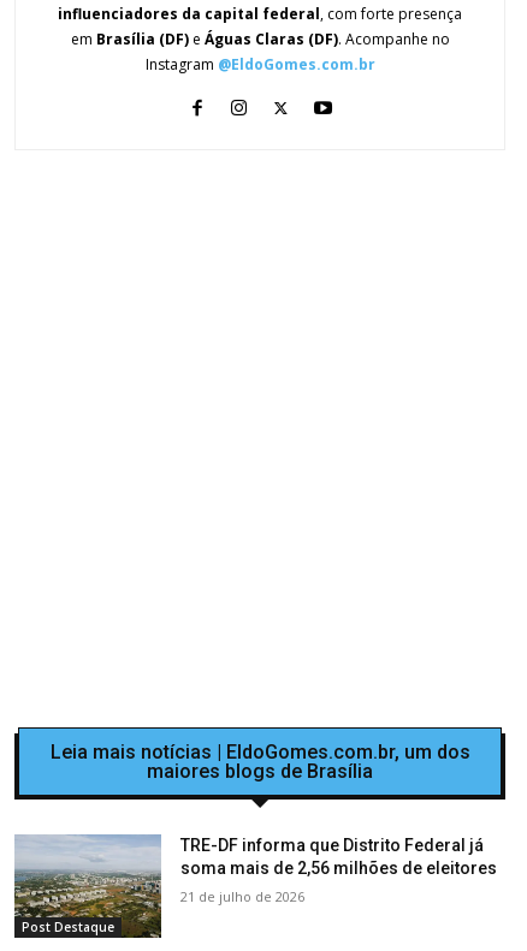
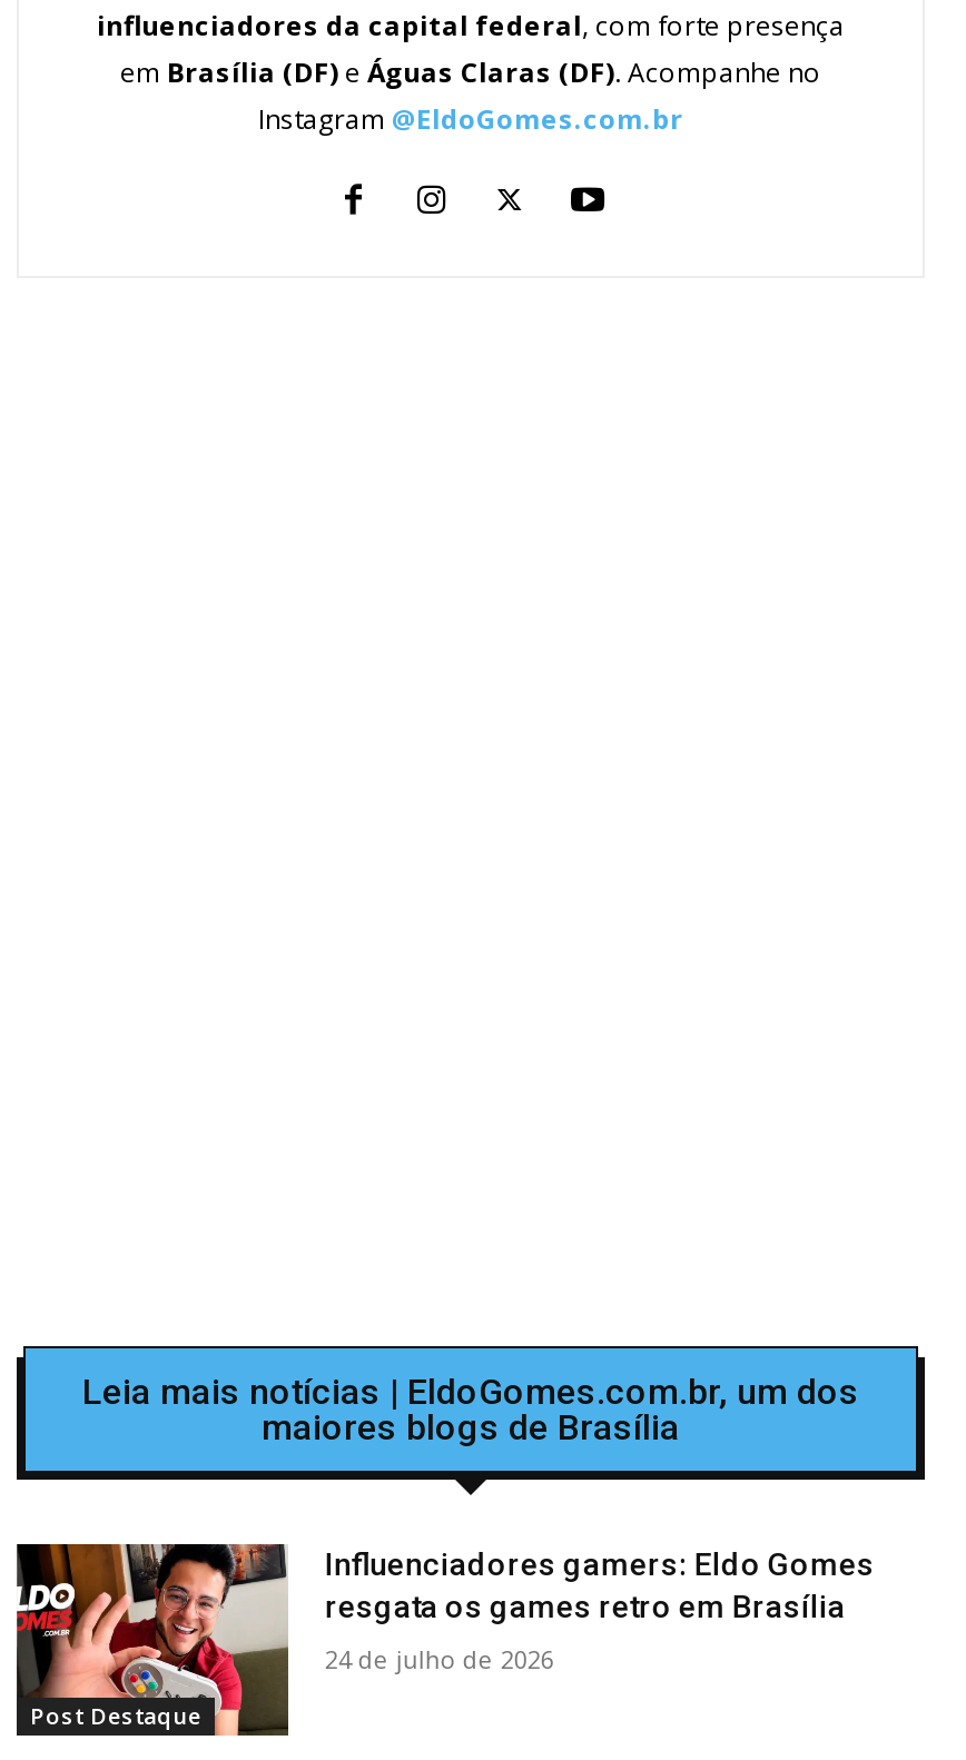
- [image]
- TRE-DF informa que Distrito Federal já
- soma mais de 2,56 milhões de eleitores
+ [image]
+ Influenciadores gamers: Eldo Gomes
+ resgata os games retro em Brasília

- 21 de julho de 2026
+ 24 de julho de 2026
